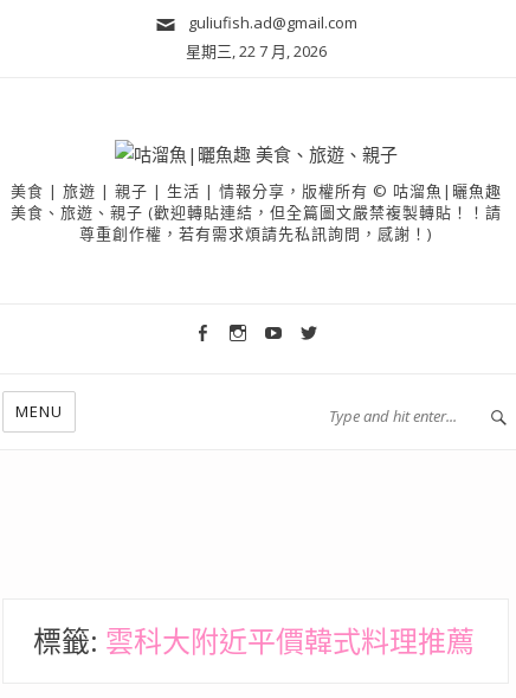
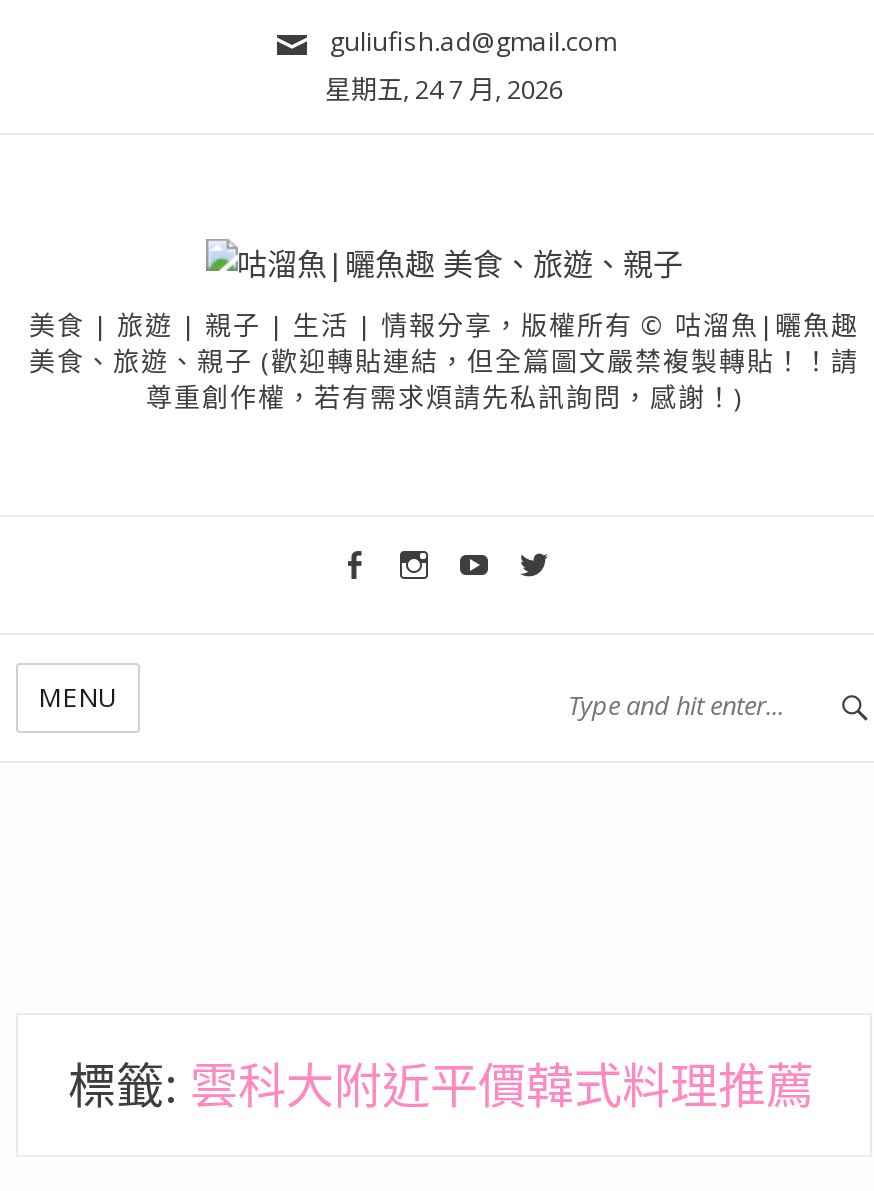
- 星期三, 22 7 月, 2026
+ 星期五, 24 7 月, 2026
